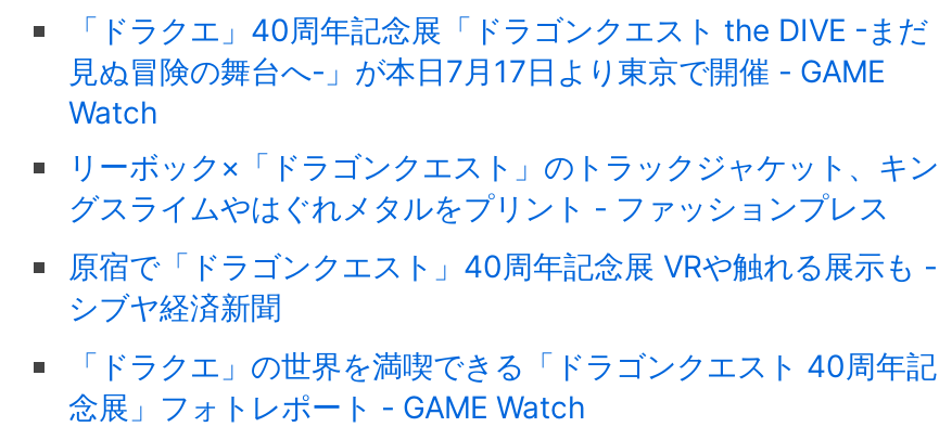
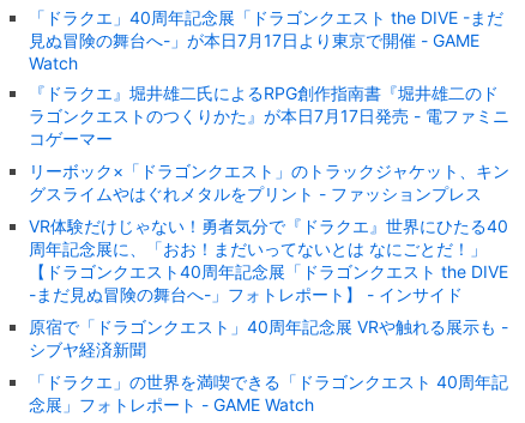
+ 『ドラクエ』堀井雄二氏によるRPG創作指南書『堀井雄二のド
+ ラゴンクエストのつくりかた』が本日7月17日発売 - 電ファミニ
+ コゲーマー

+ VR体験だけじゃない！勇者気分で『ドラクエ』世界にひたる40
+ 周年記念展に、「おお！まだいってないとは なにごとだ！」
+ 【ドラゴンクエスト40周年記念展「ドラゴンクエスト the DIVE
+ -まだ見ぬ冒険の舞台へ-」フォトレポート】 - インサイド
